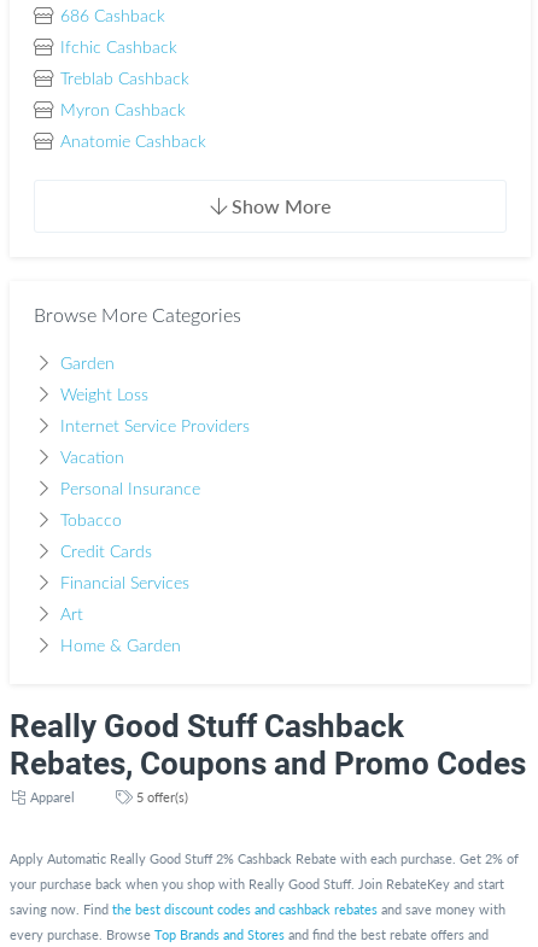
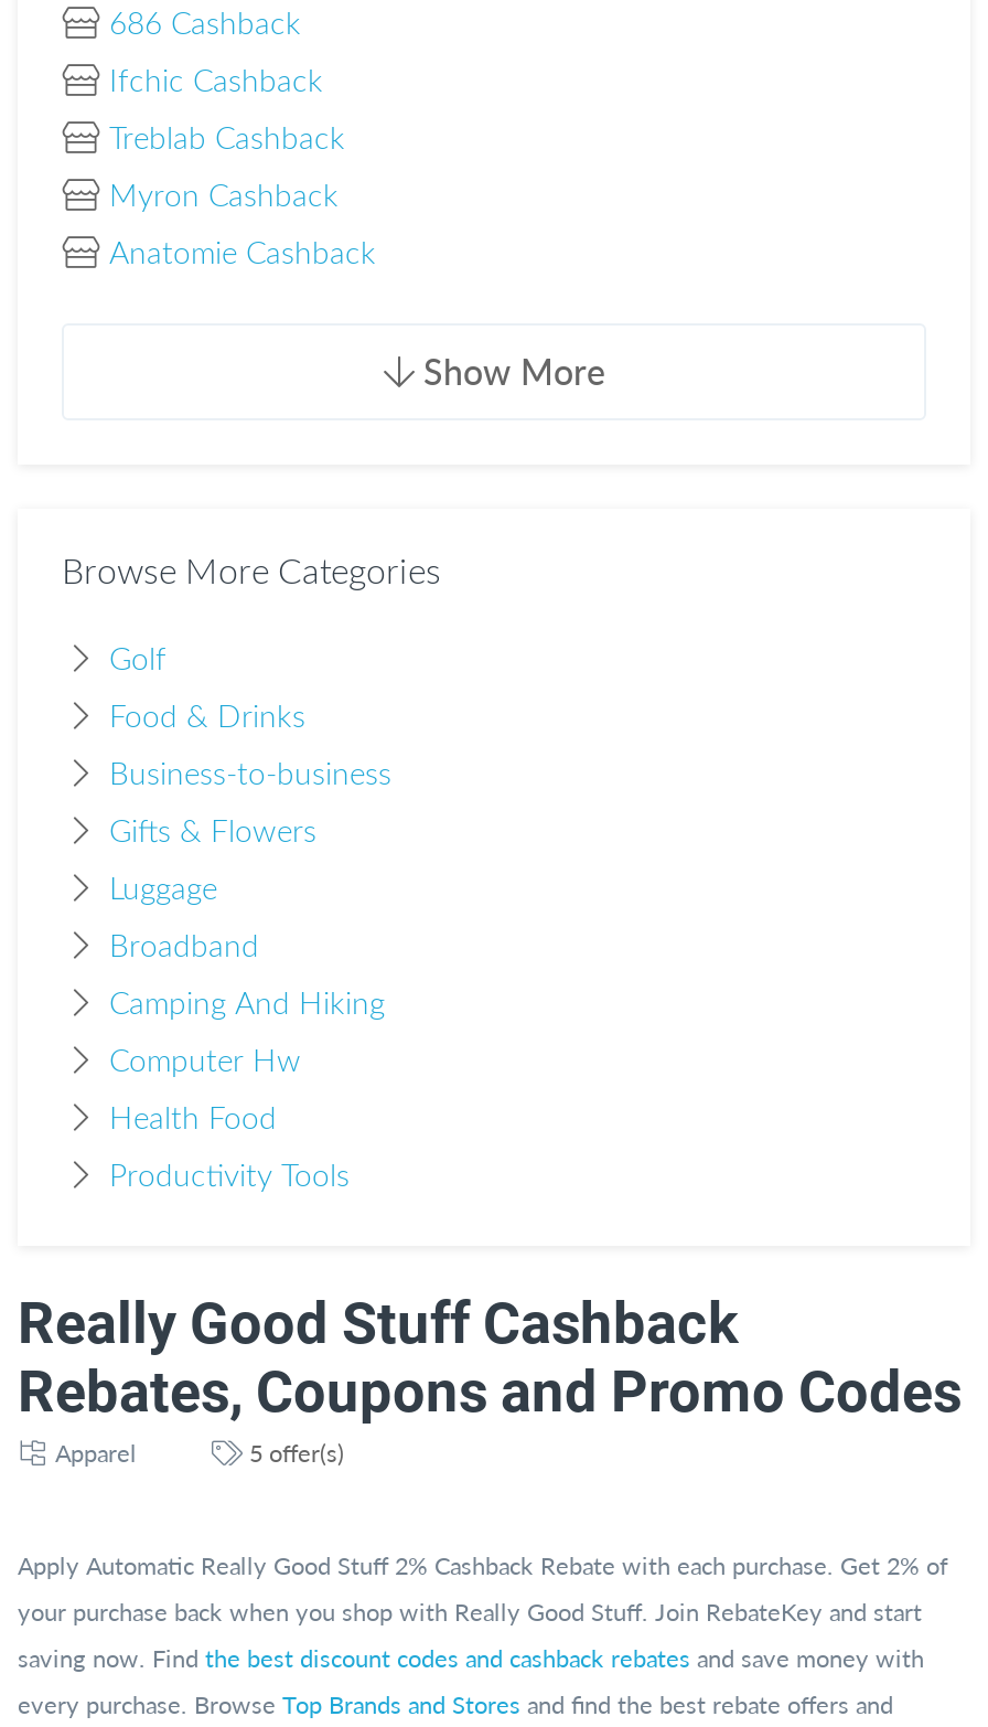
- Garden
+ Golf

- Weight Loss
+ Food & Drinks

- Internet Service Providers
+ Business-to-business

- Vacation
+ Gifts & Flowers

- Personal Insurance
+ Luggage

- Tobacco
+ Broadband

- Credit Cards
+ Camping And Hiking

- Financial Services
+ Computer Hw

- Art
+ Health Food

- Home & Garden
+ Productivity Tools
